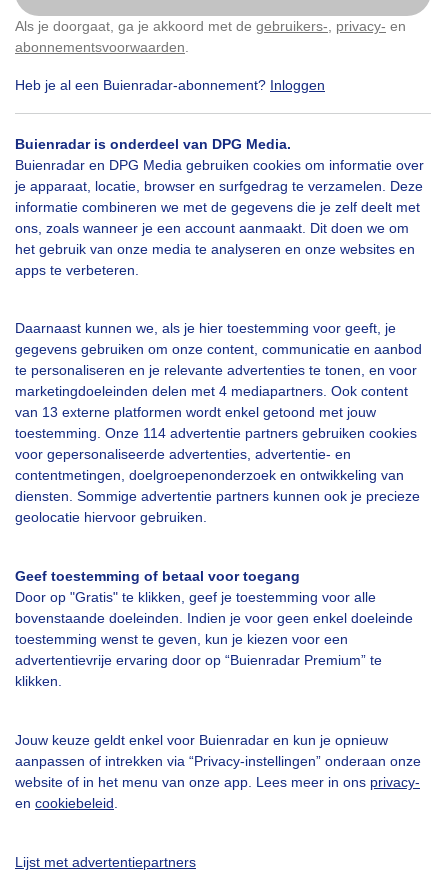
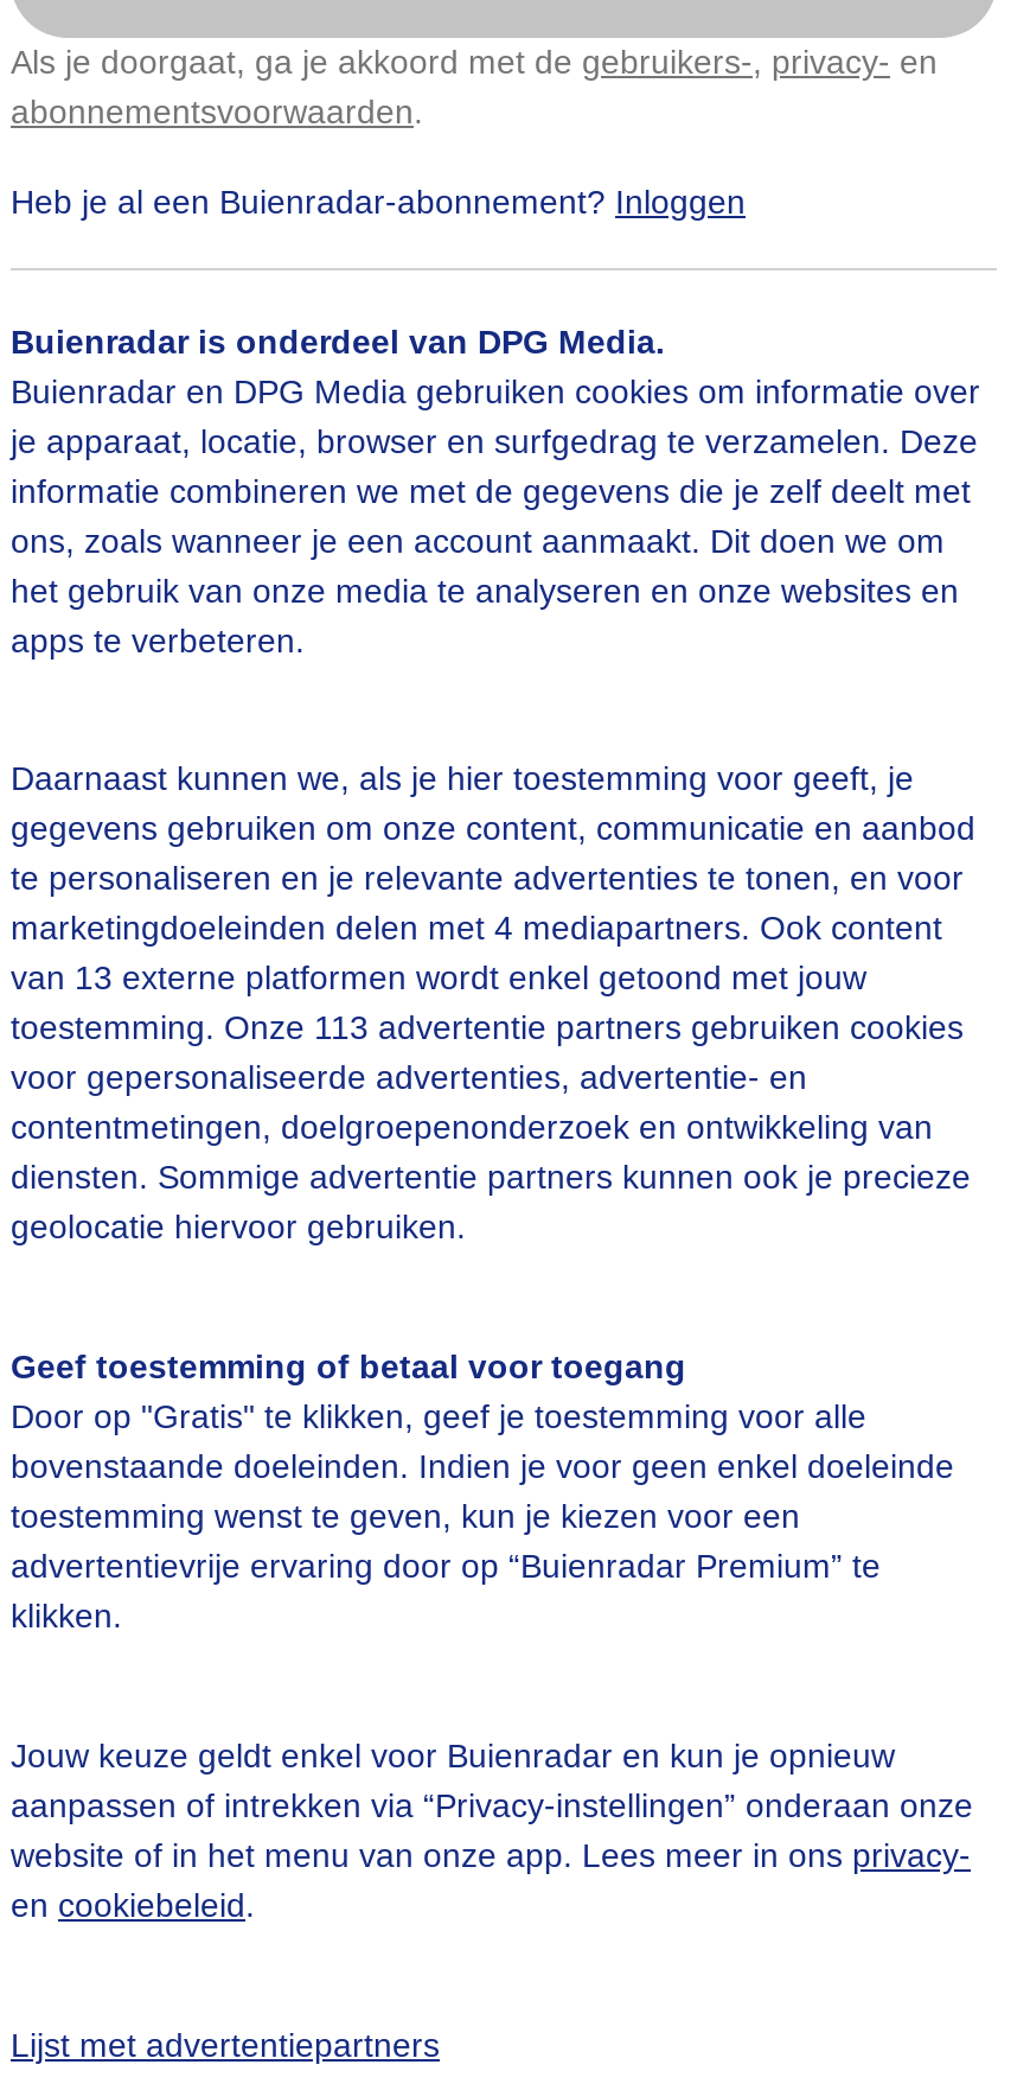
- toestemming. Onze 114 advertentie partners gebruiken cookies
+ toestemming. Onze 113 advertentie partners gebruiken cookies
